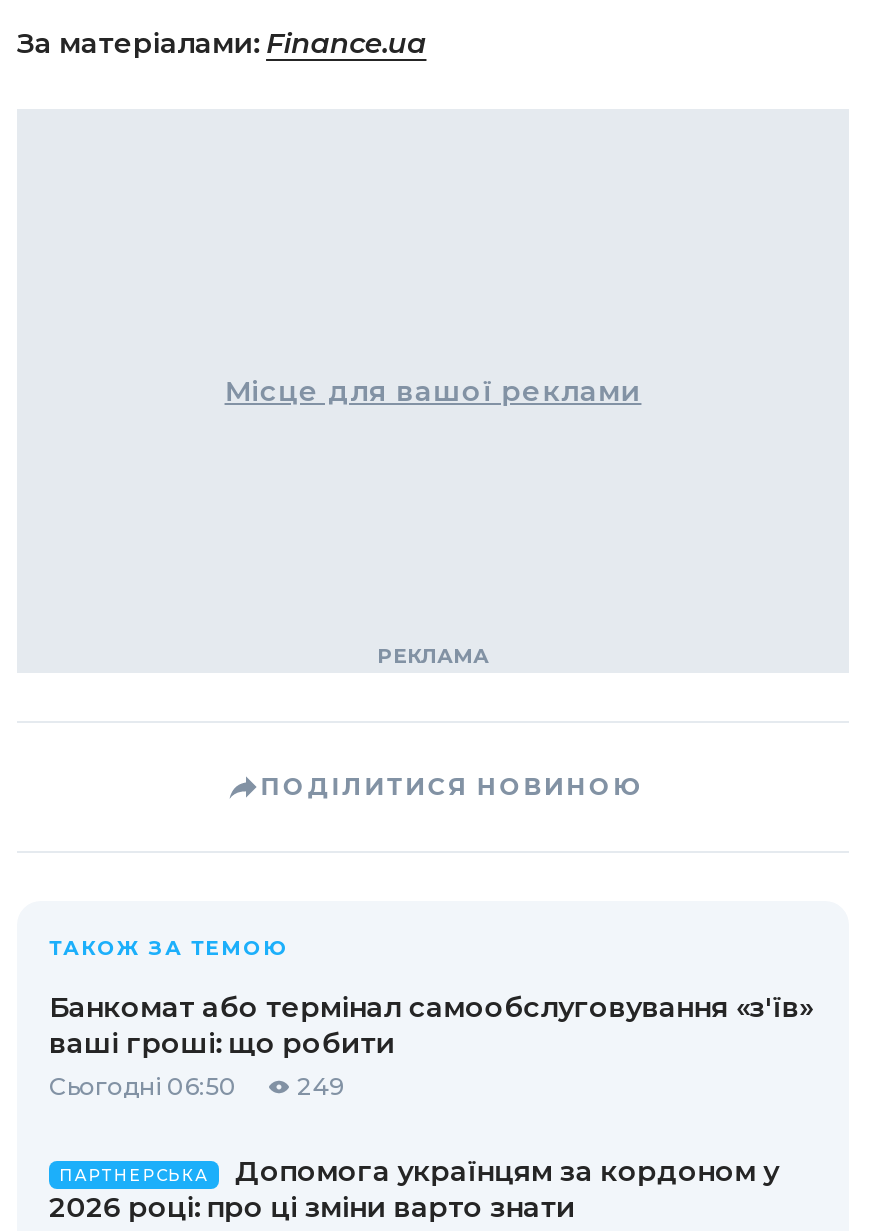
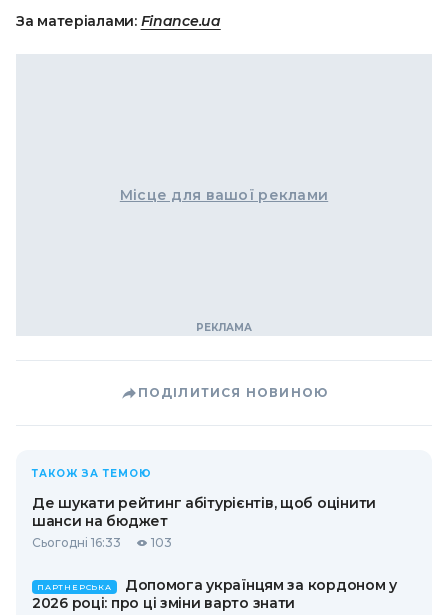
- Банкомат або термінал самообслуговування «з'їв»
- ваші гроші: що робити
- Сьогодні 06:50
- 249
+ Де шукати рейтинг абітурієнтів, щоб оцінити
+ шанси на бюджет
+ Сьогодні 16:33
+ 103
